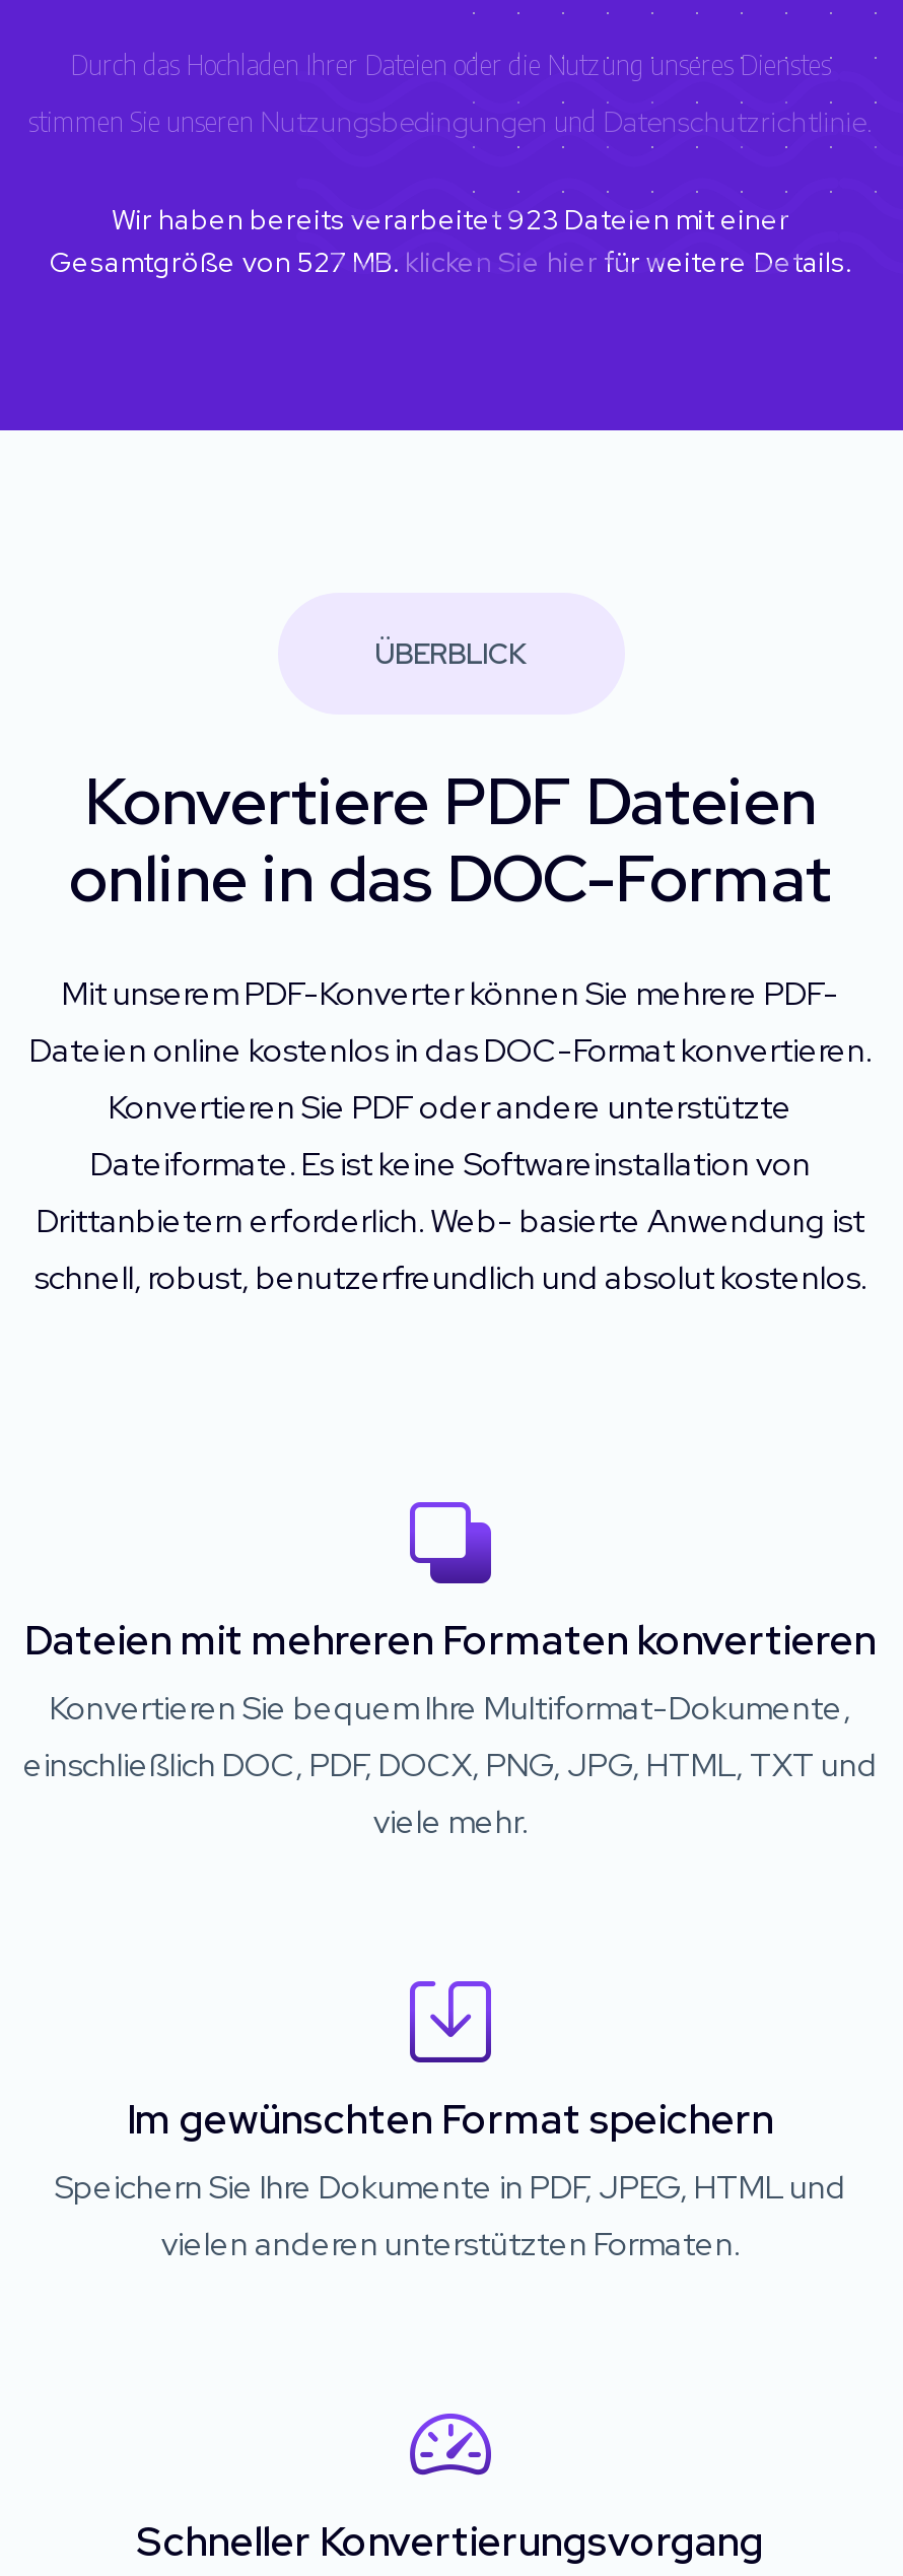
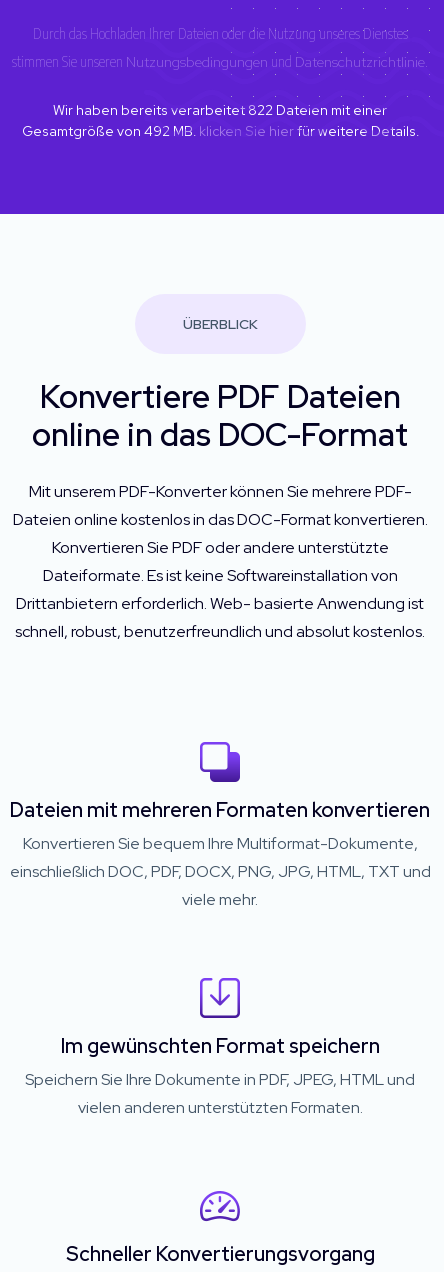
- Wir haben bereits verarbeitet 923 Dateien mit einer
+ Wir haben bereits verarbeitet 822 Dateien mit einer

- Gesamtgröße von 527 MB. klicken Sie hier für weitere Details.
+ Gesamtgröße von 492 MB. klicken Sie hier für weitere Details.
